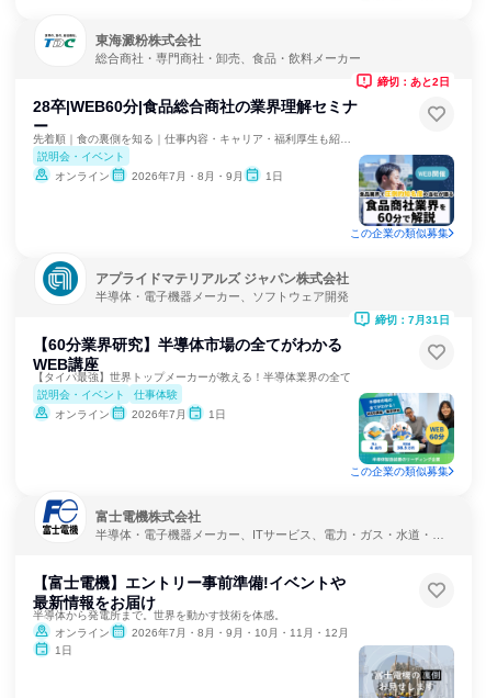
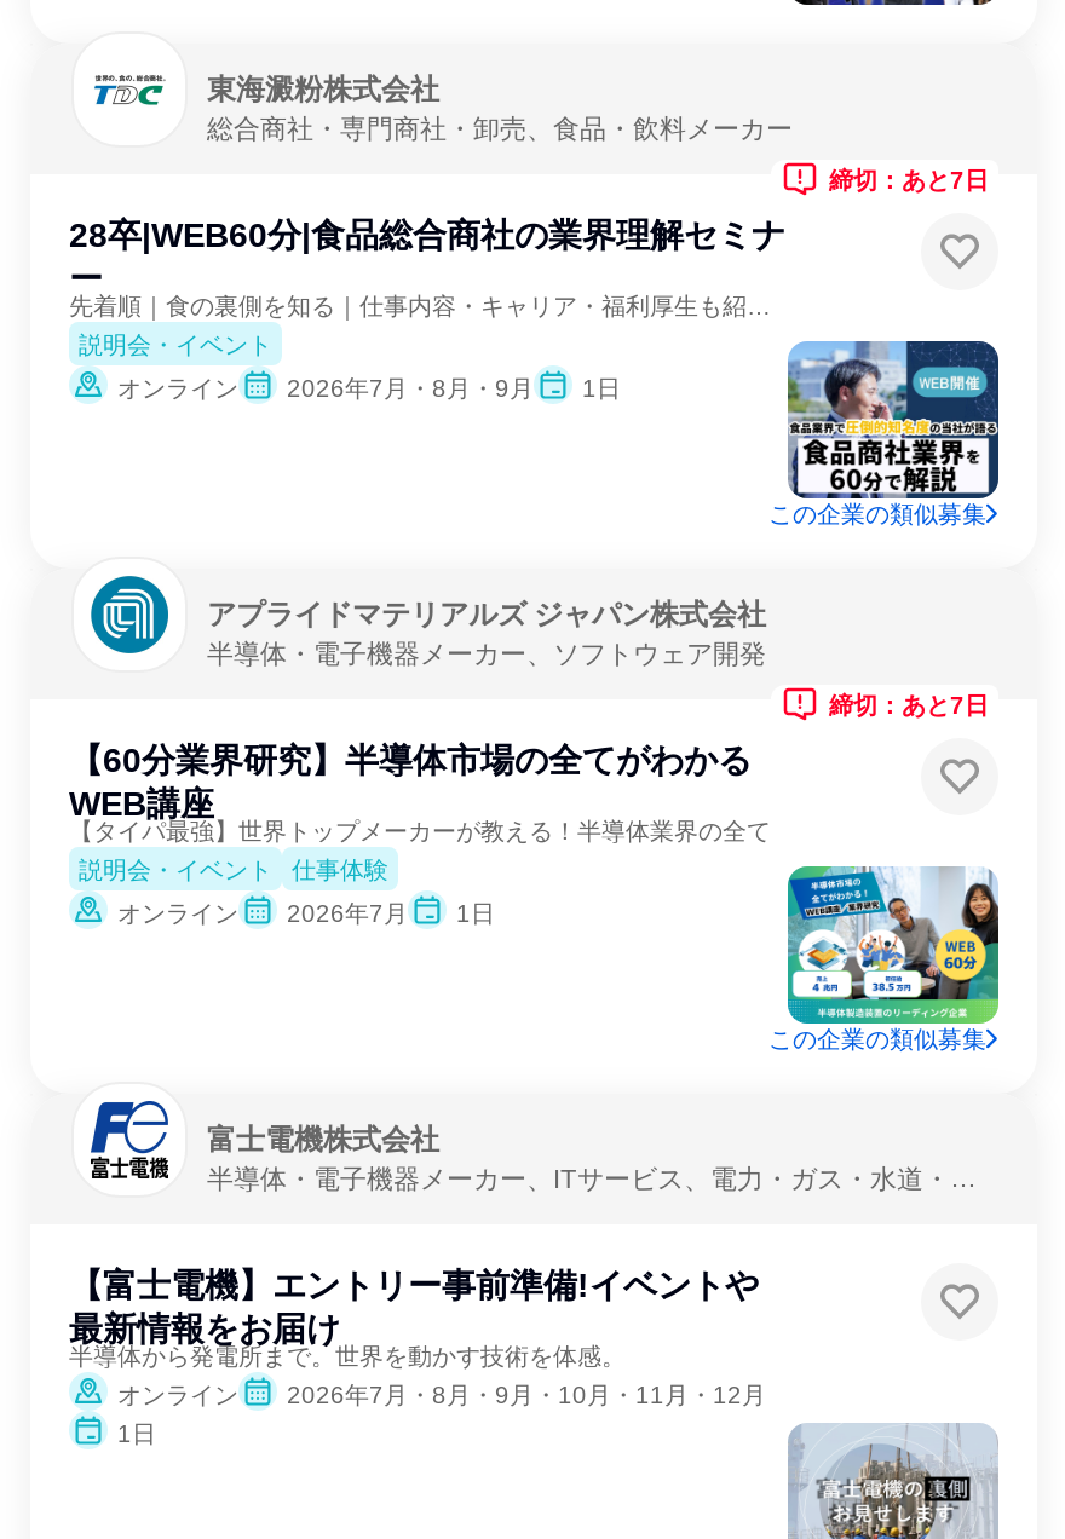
- 締切：あと2日
+ 締切：あと7日

- 締切：7月31日
+ 締切：あと7日
